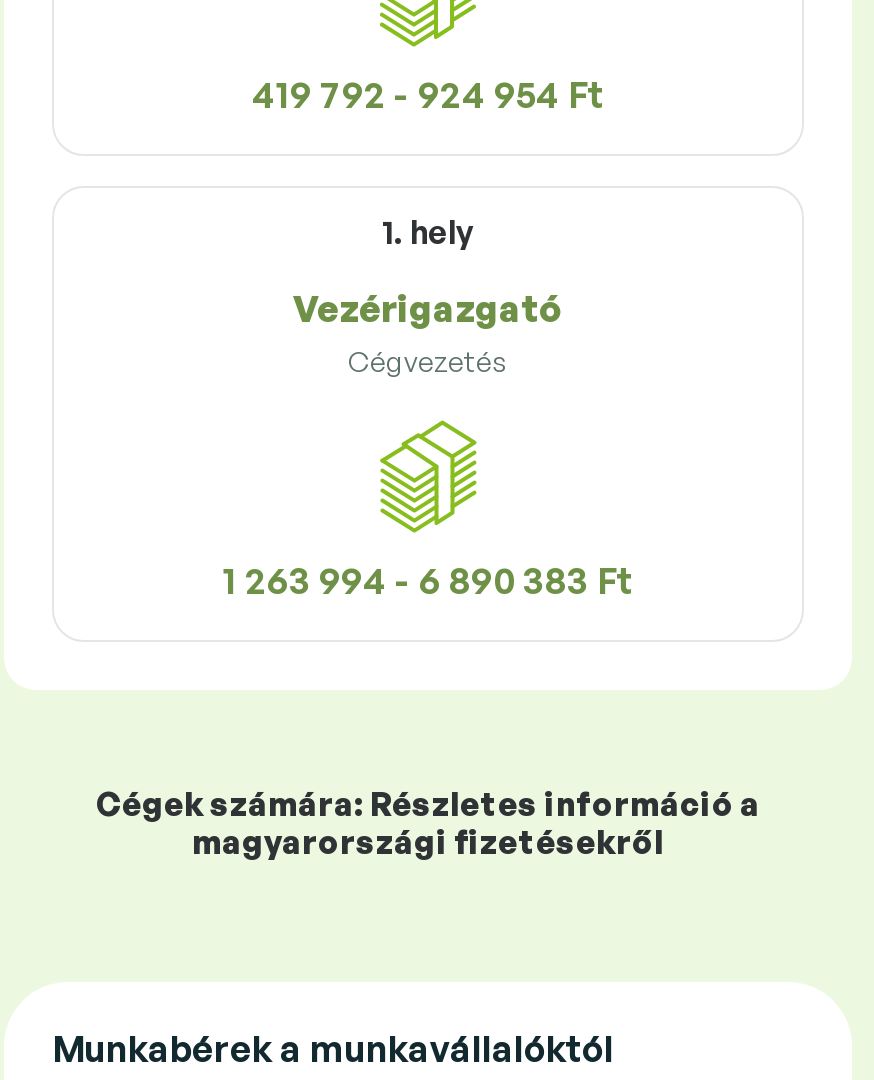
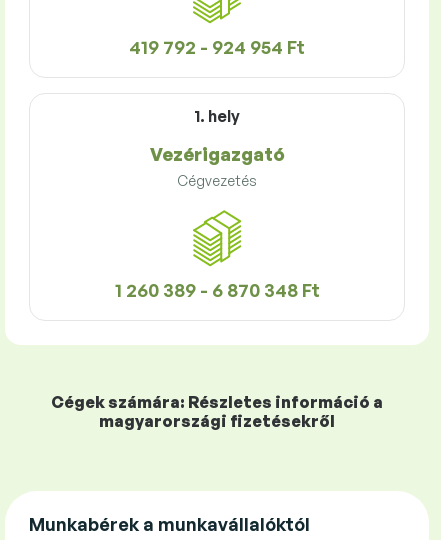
- 1 263 994 - 6 890 383 Ft
+ 1 260 389 - 6 870 348 Ft
